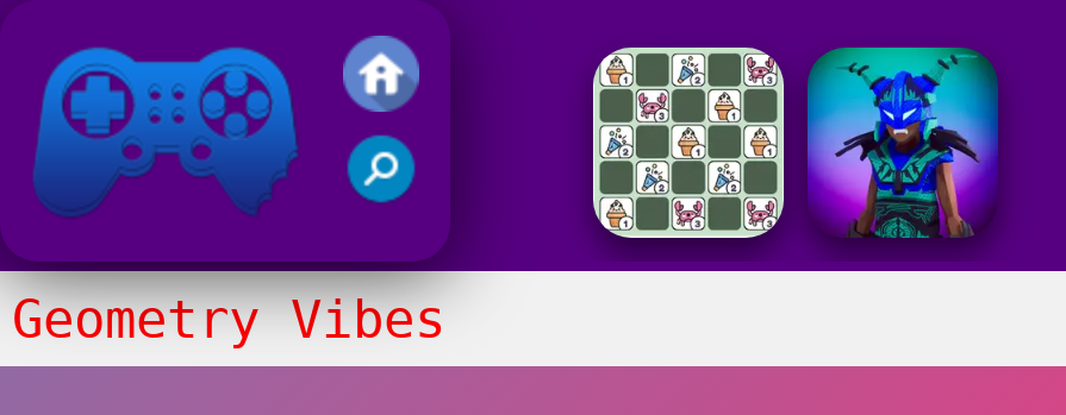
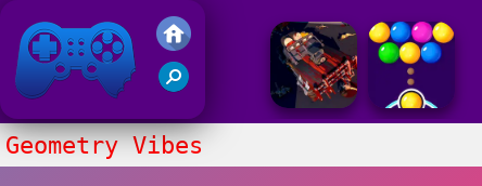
- [image]
+ [image]

- [image]
+ [image]
